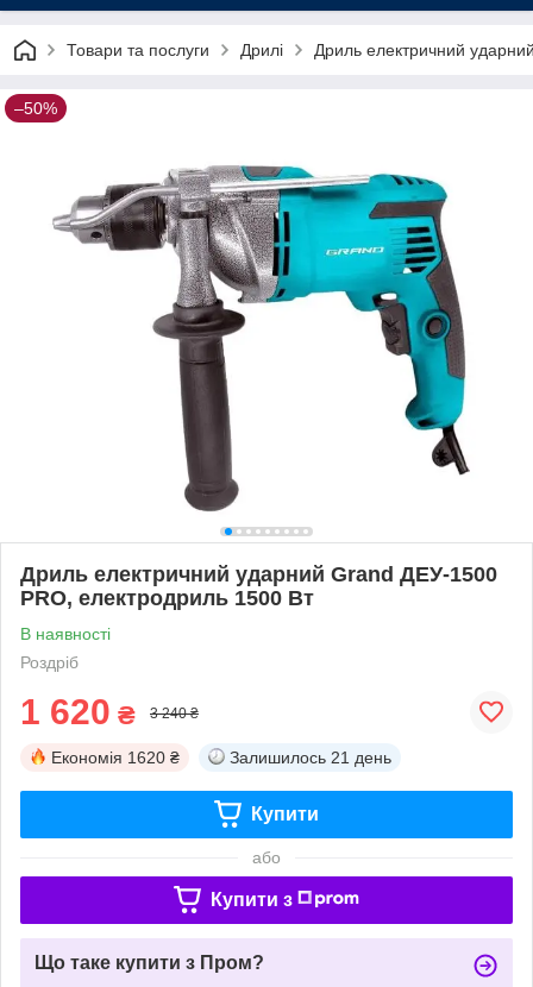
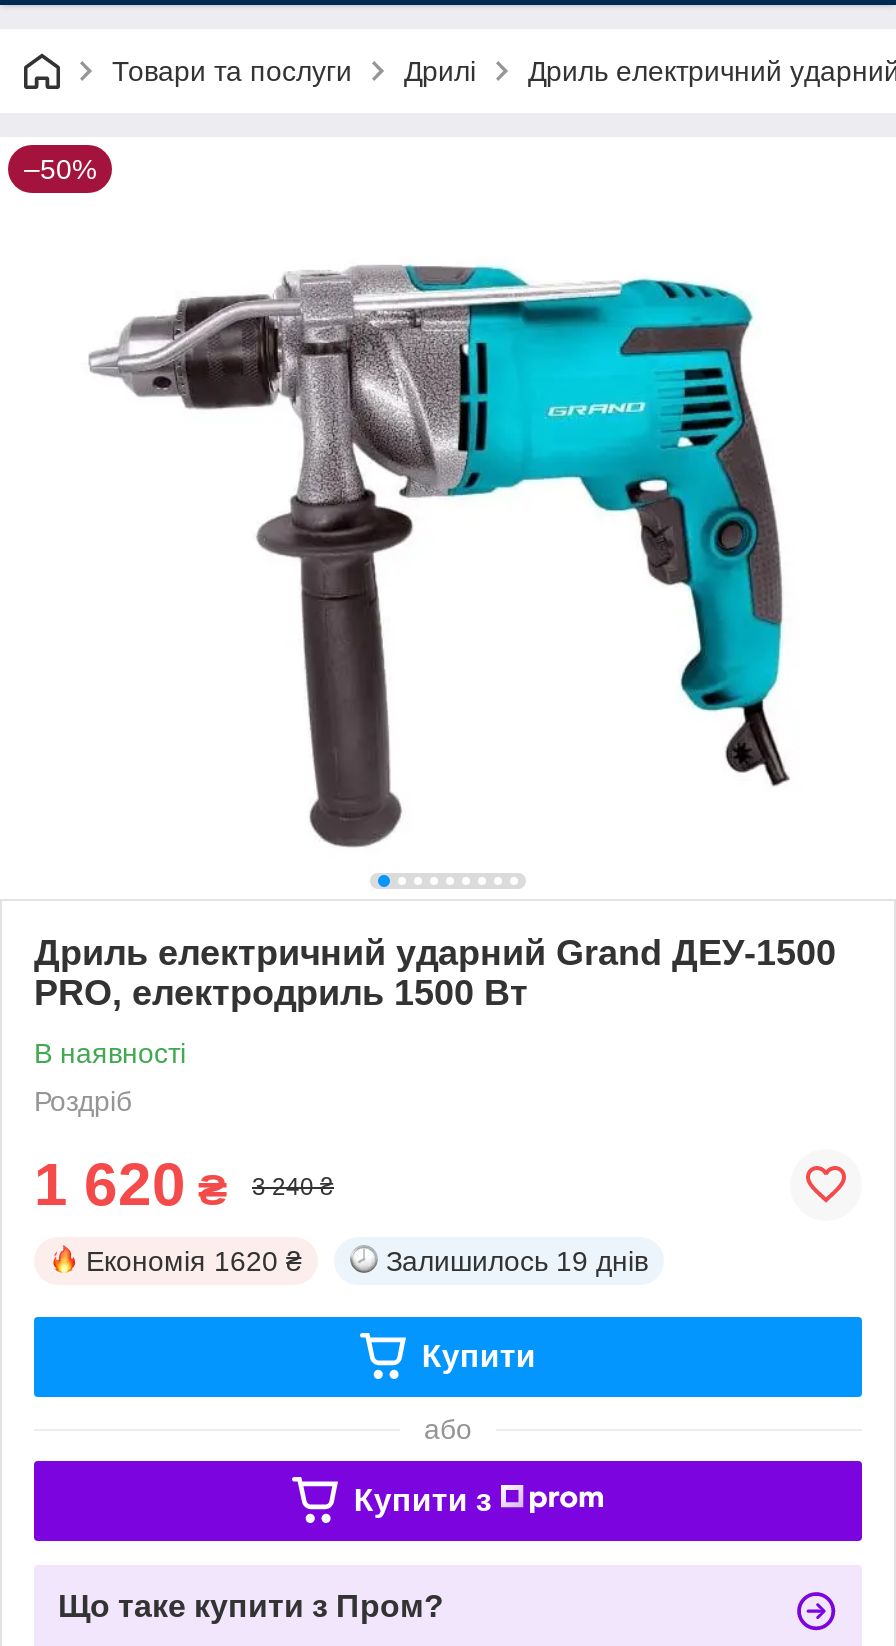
- Залишилось 21 день
+ Залишилось 19 днів
